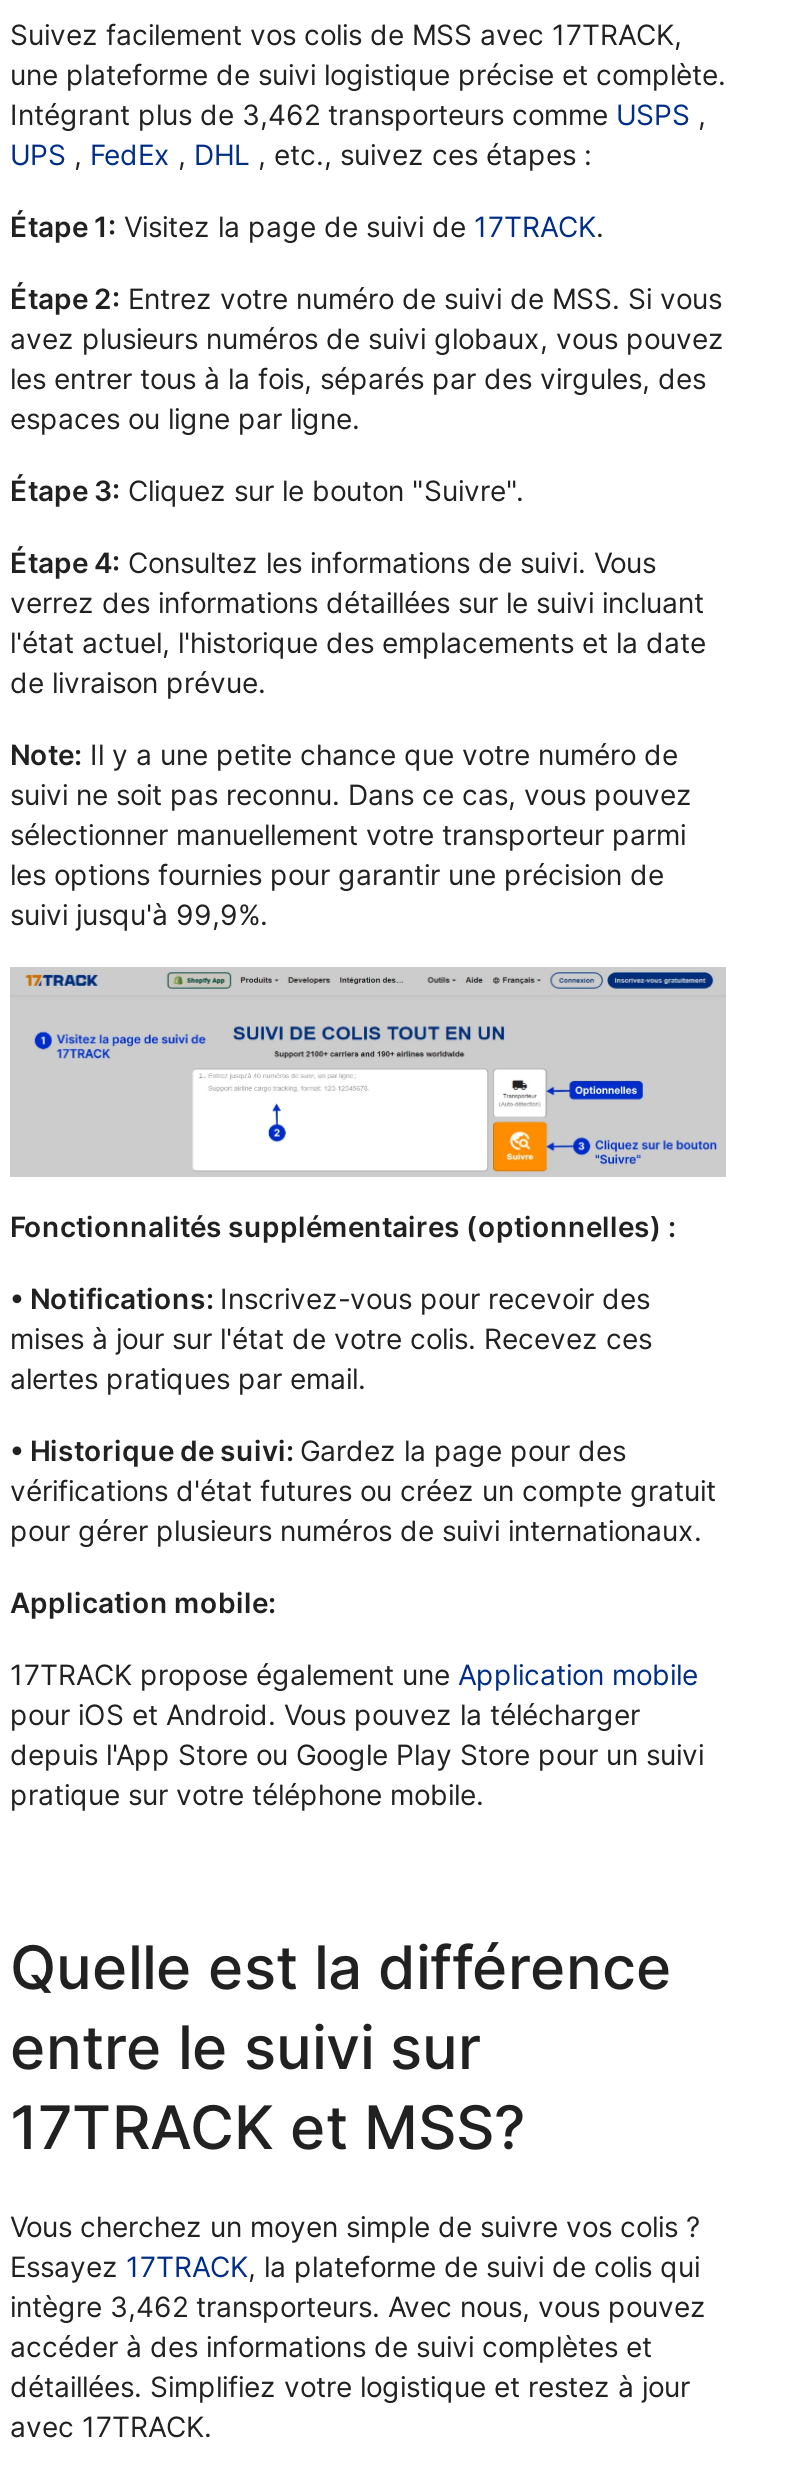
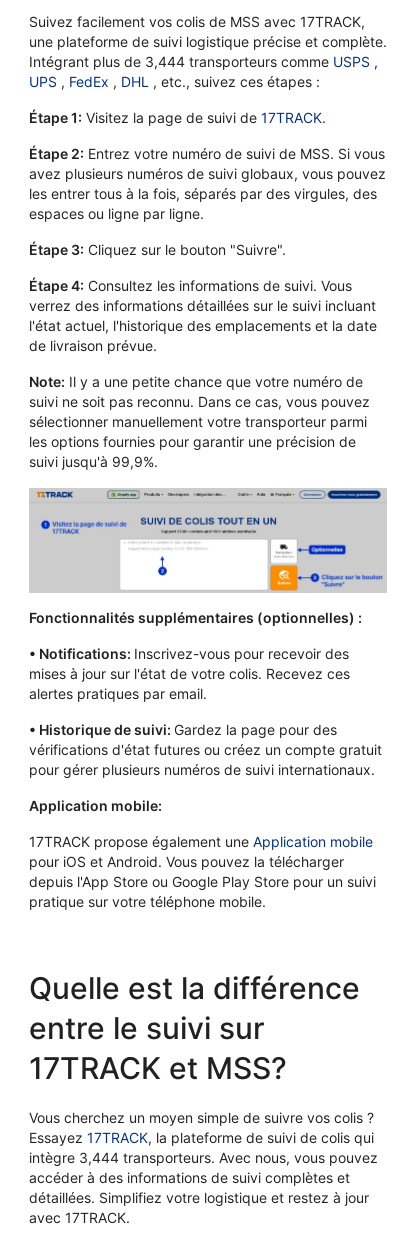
- Intégrant plus de 3,462 transporteurs comme USPS,
+ Intégrant plus de 3,444 transporteurs comme USPS,

- intègre 3,462 transporteurs. Avec nous, vous pouvez
+ intègre 3,444 transporteurs. Avec nous, vous pouvez
